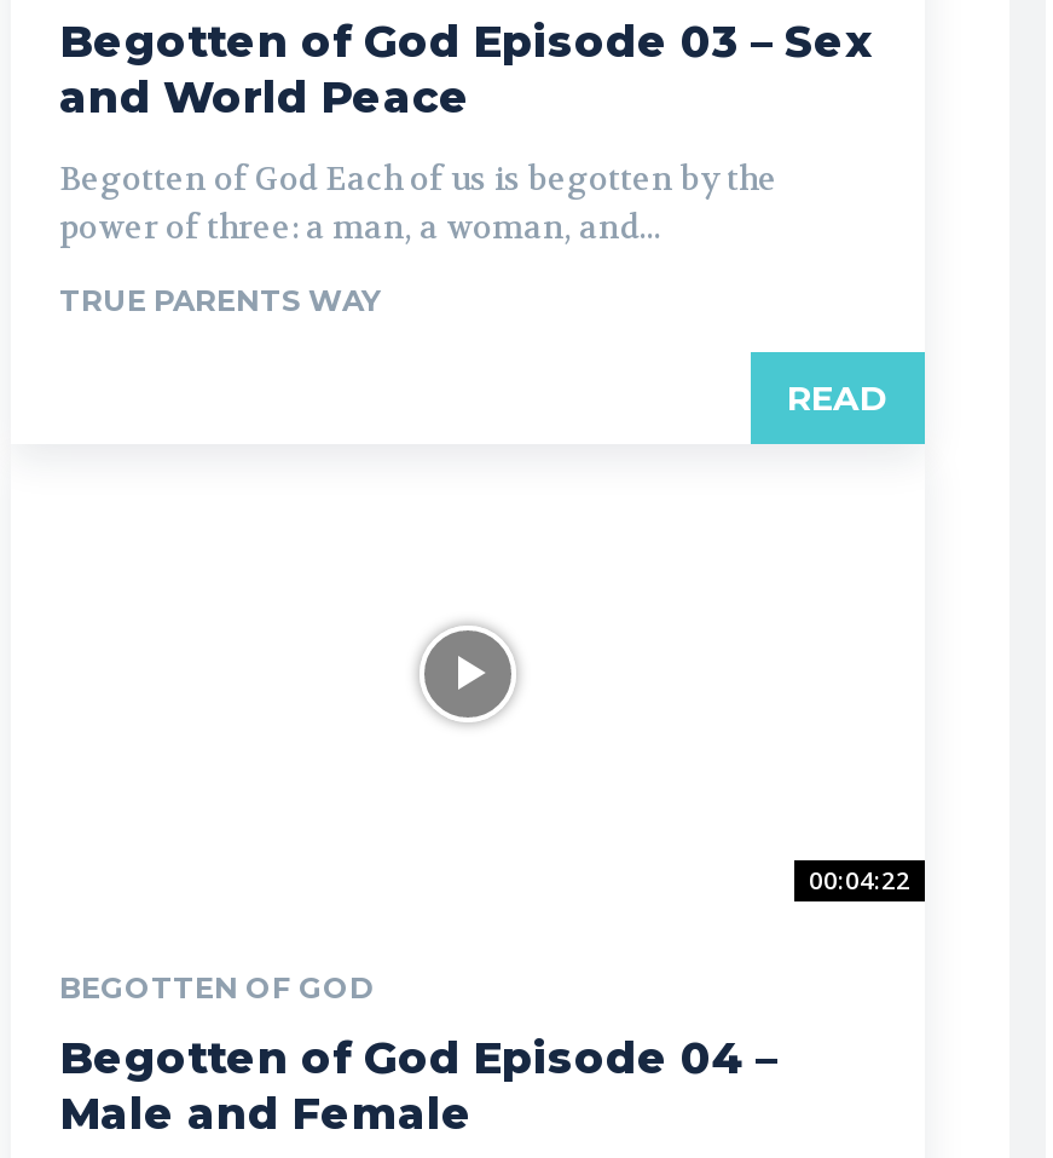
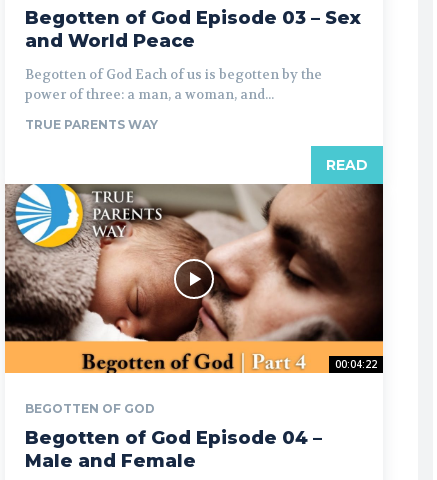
+ [image]
